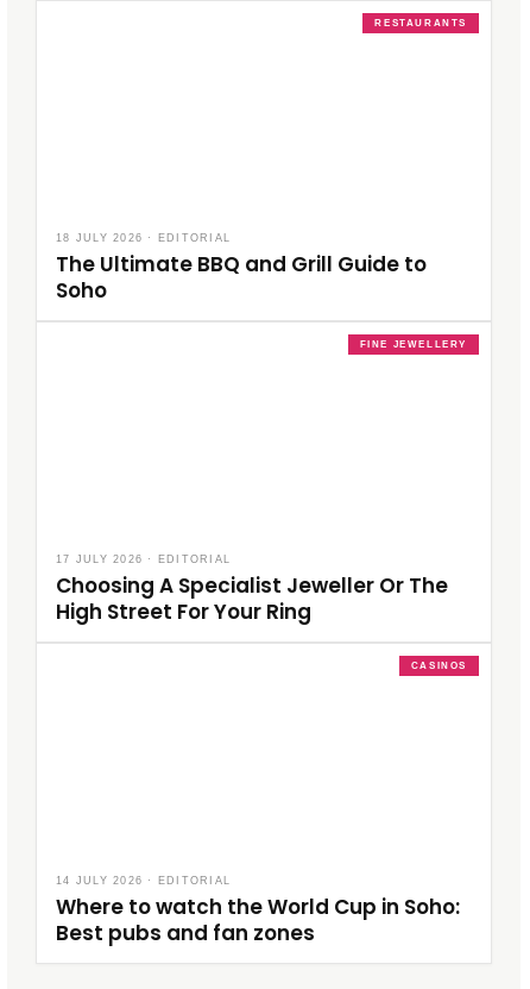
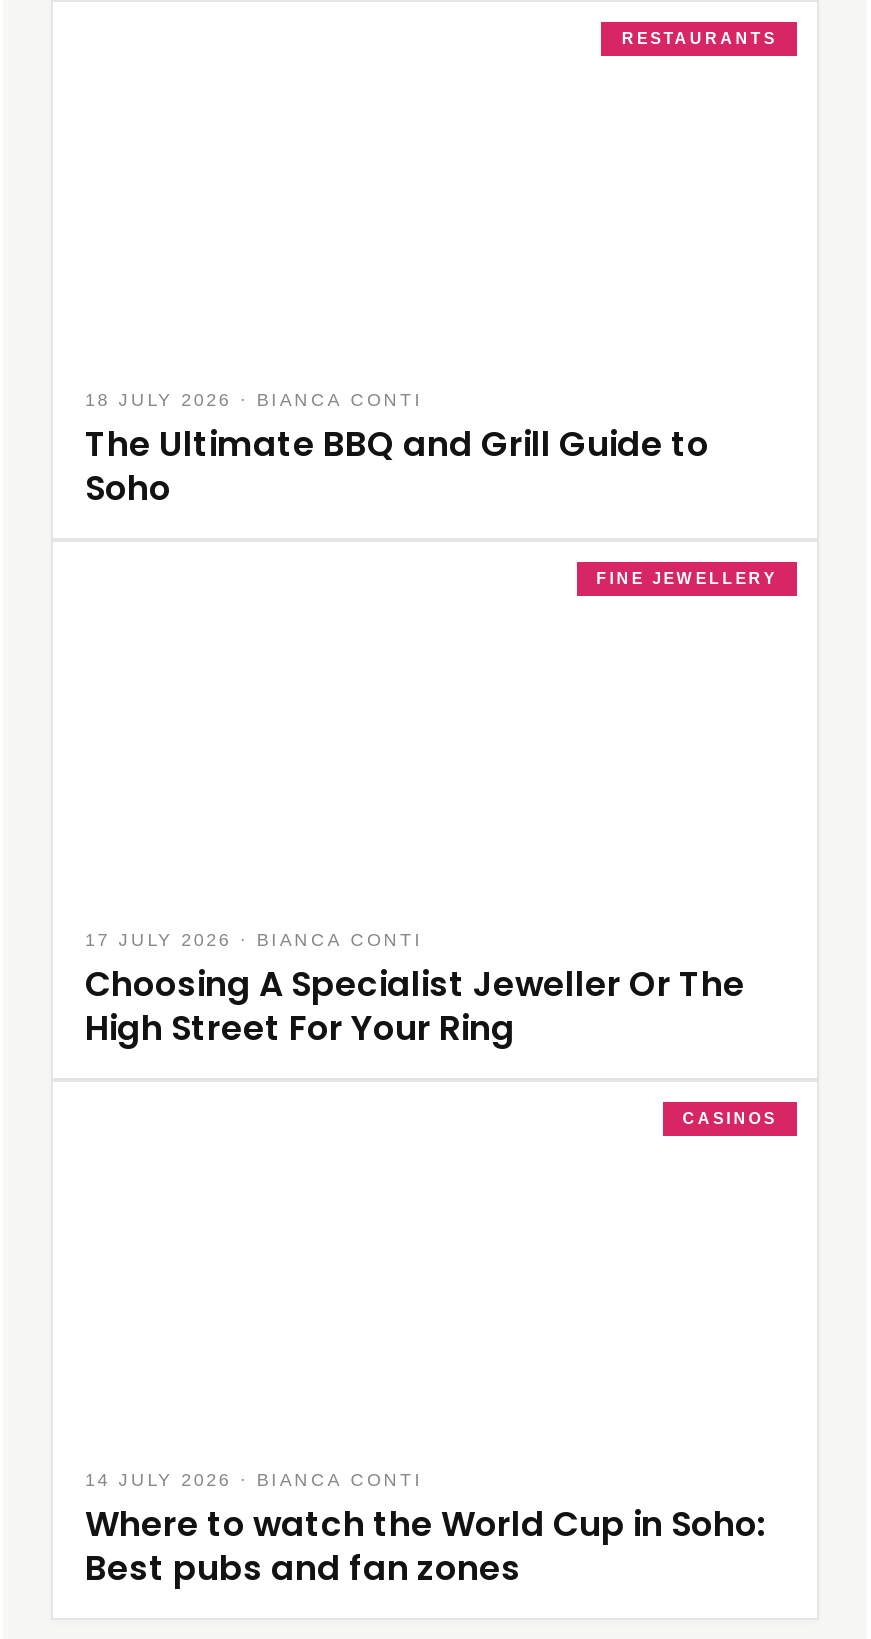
- 18 JULY 2026 · EDITORIAL
+ 18 JULY 2026 · BIANCA CONTI

- 17 JULY 2026 · EDITORIAL
+ 17 JULY 2026 · BIANCA CONTI

- 14 JULY 2026 · EDITORIAL
+ 14 JULY 2026 · BIANCA CONTI
